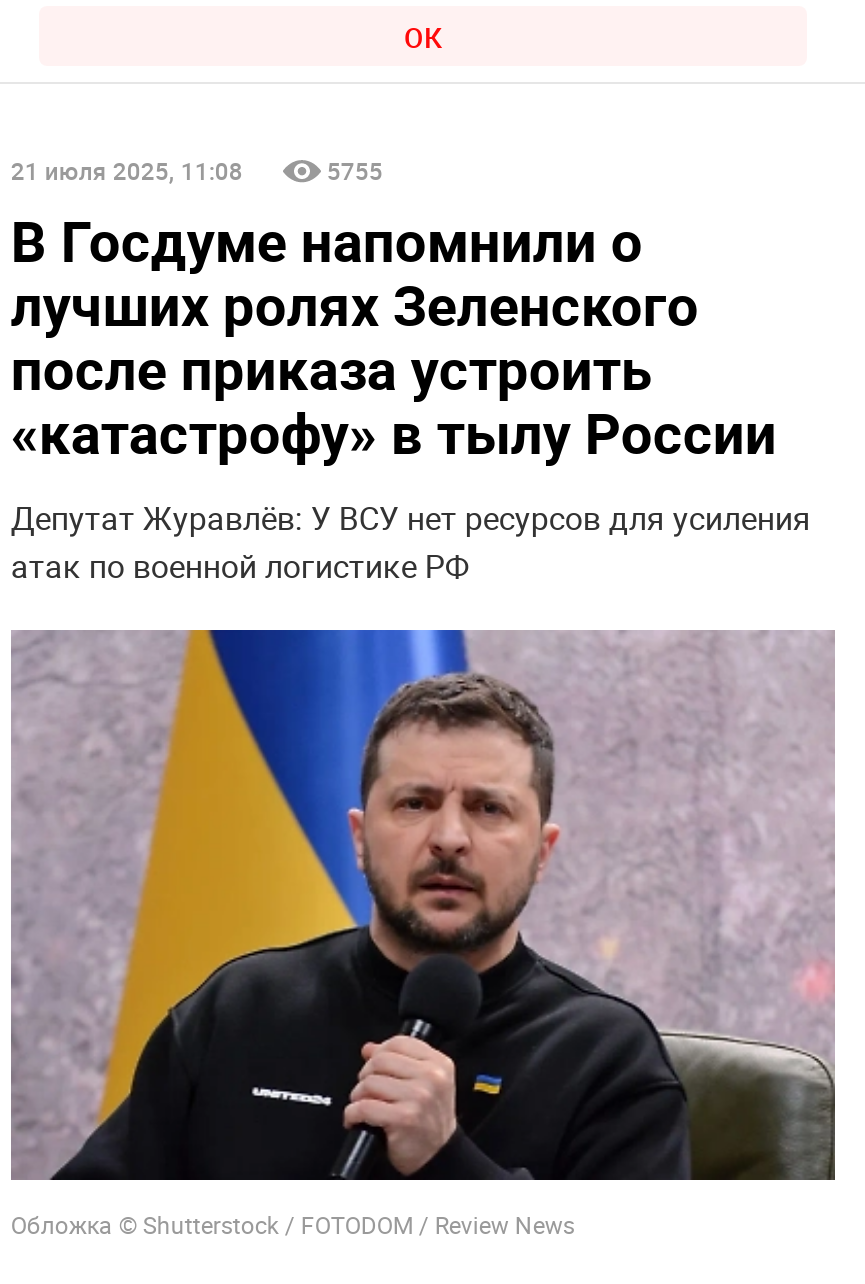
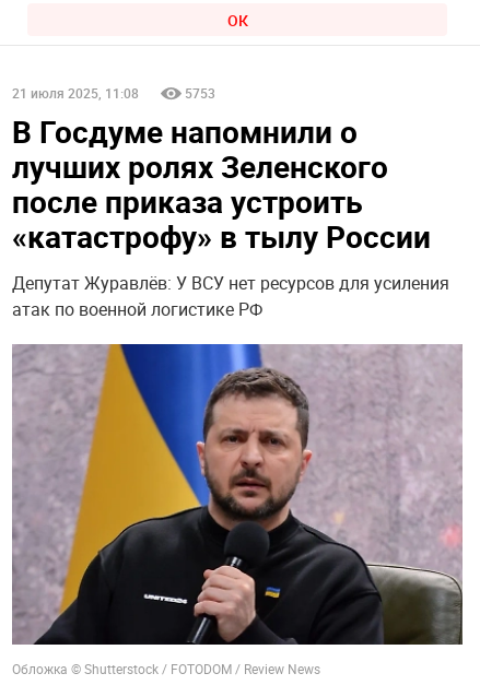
- 5755
+ 5753
